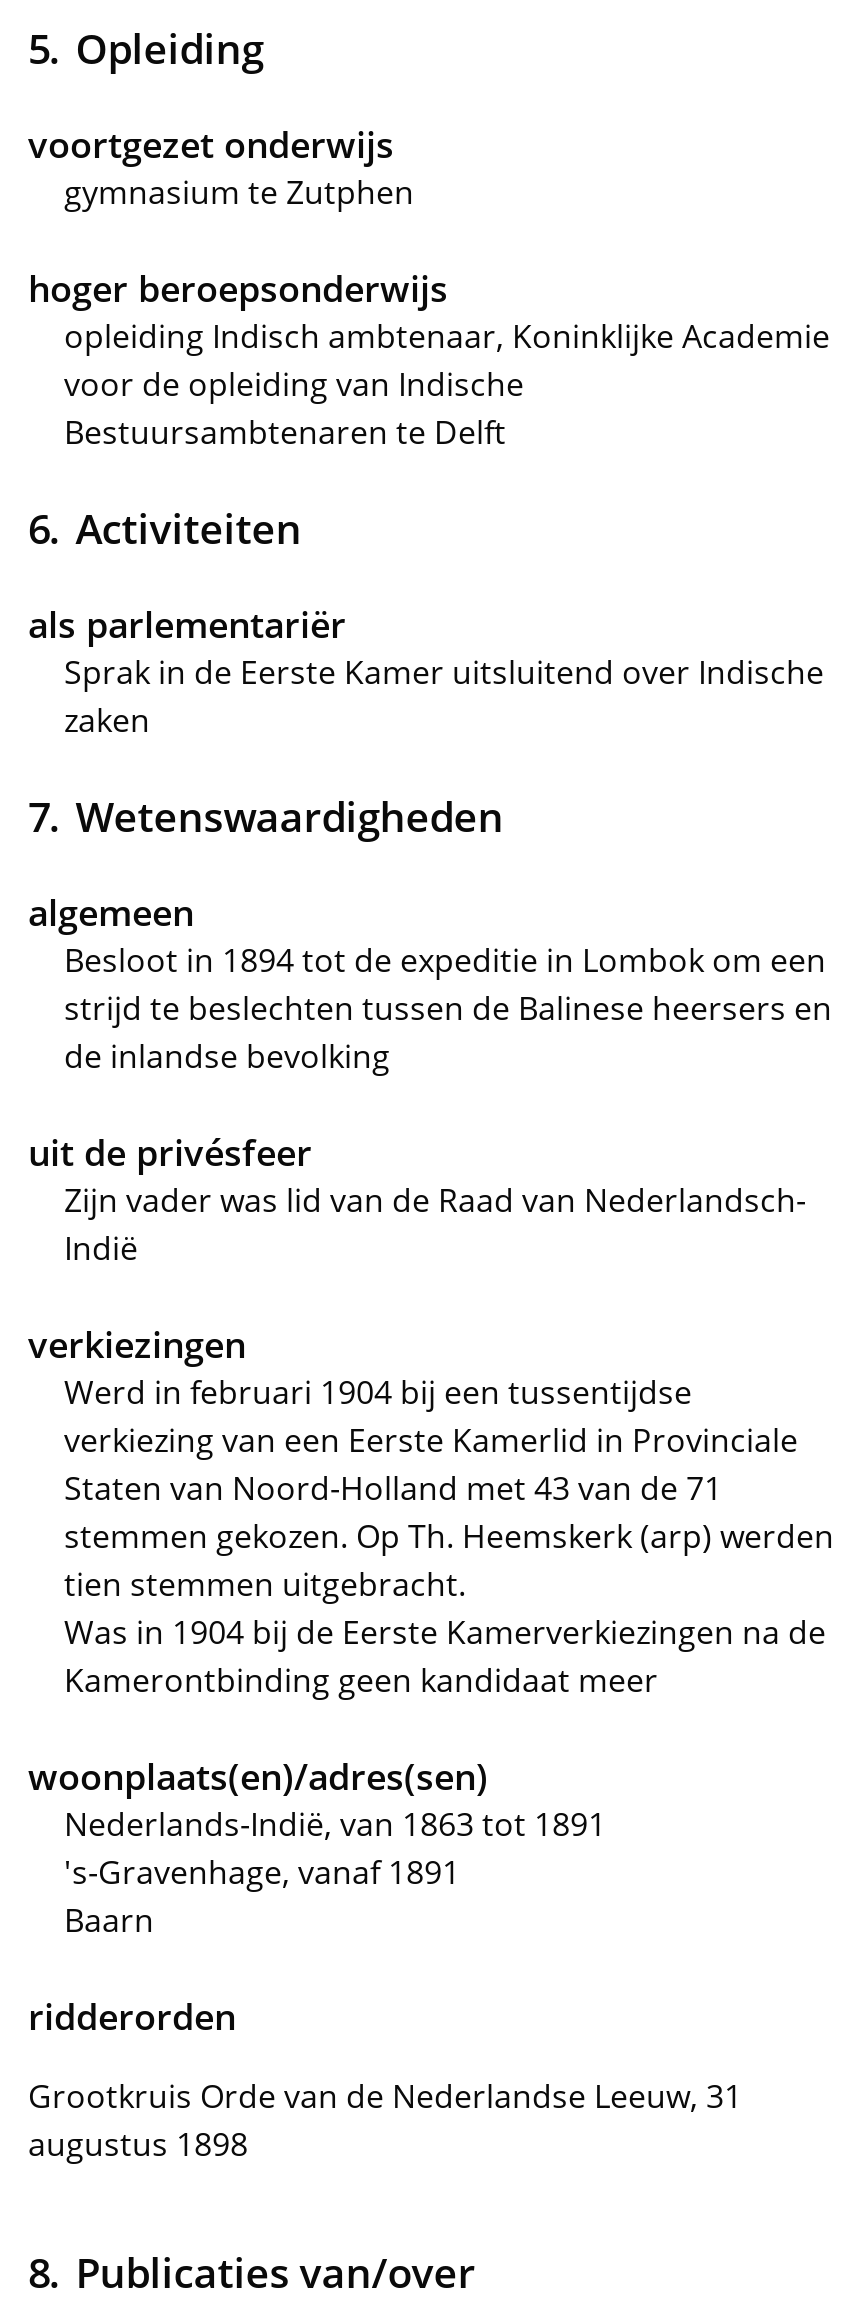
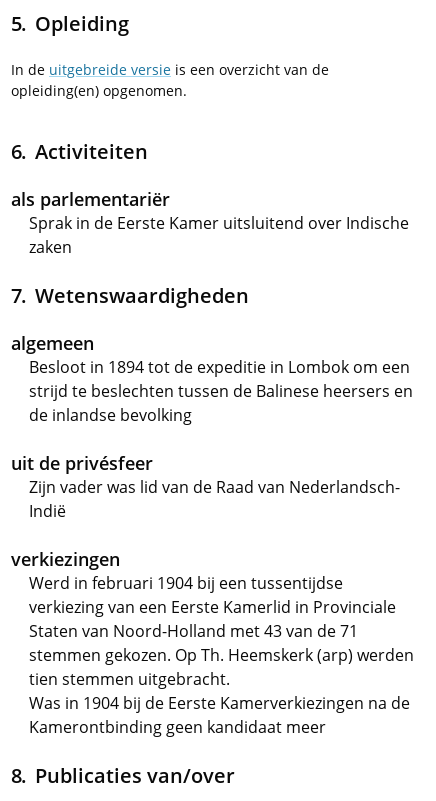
- voortgezet onderwijs
- gymnasium te Zutphen
- hoger beroepsonderwijs
- opleiding Indisch ambtenaar, Koninklijke Academie
- voor de opleiding van Indische
- Bestuursambtenaren te Delft
+ In de uitgebreide versie is een overzicht van de
+ opleiding(en) opgenomen.

- woonplaats(en)/adres(sen)
- Nederlands-Indië, van 1863 tot 1891
- 's-Gravenhage, vanaf 1891
- Baarn
- ridderorden
- Grootkruis Orde van de Nederlandse Leeuw, 31
- augustus 1898
